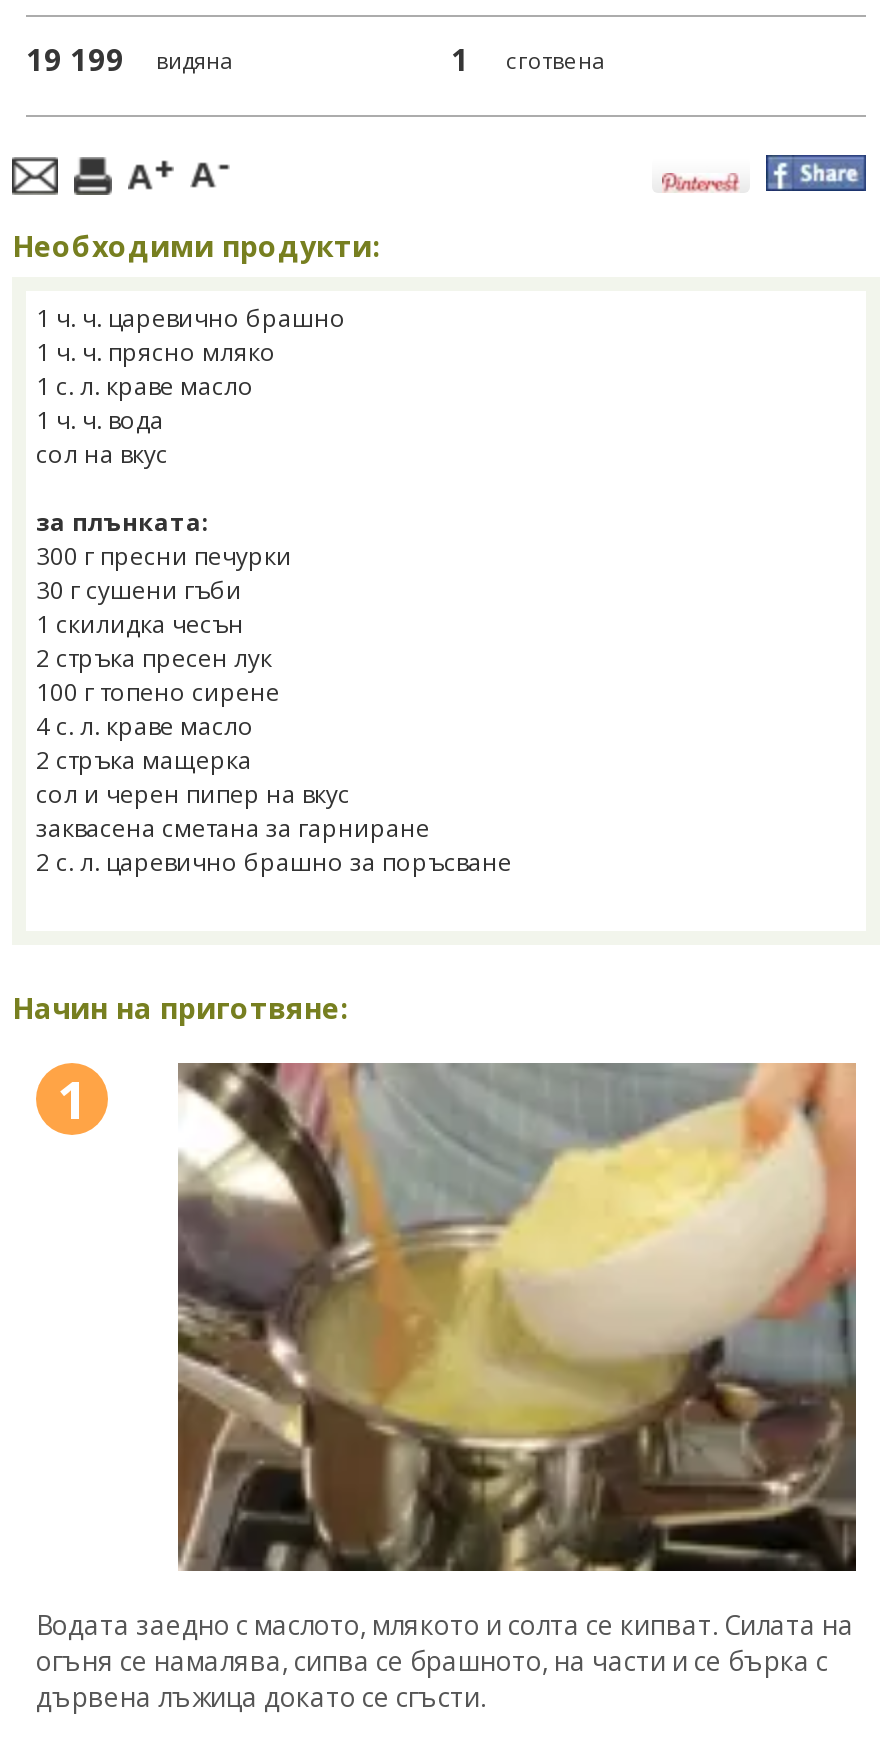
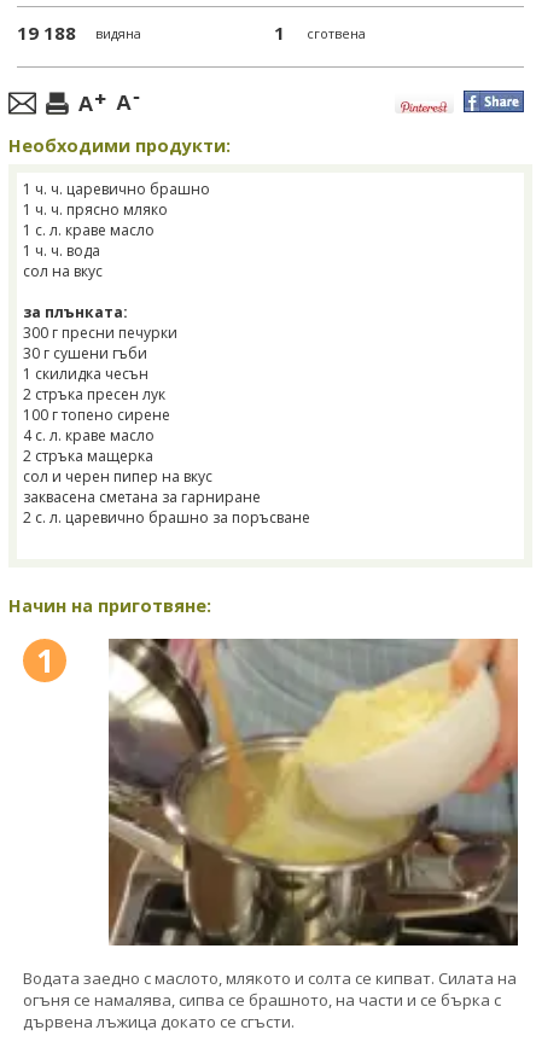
- 19 199 видяна
+ 19 188 видяна
